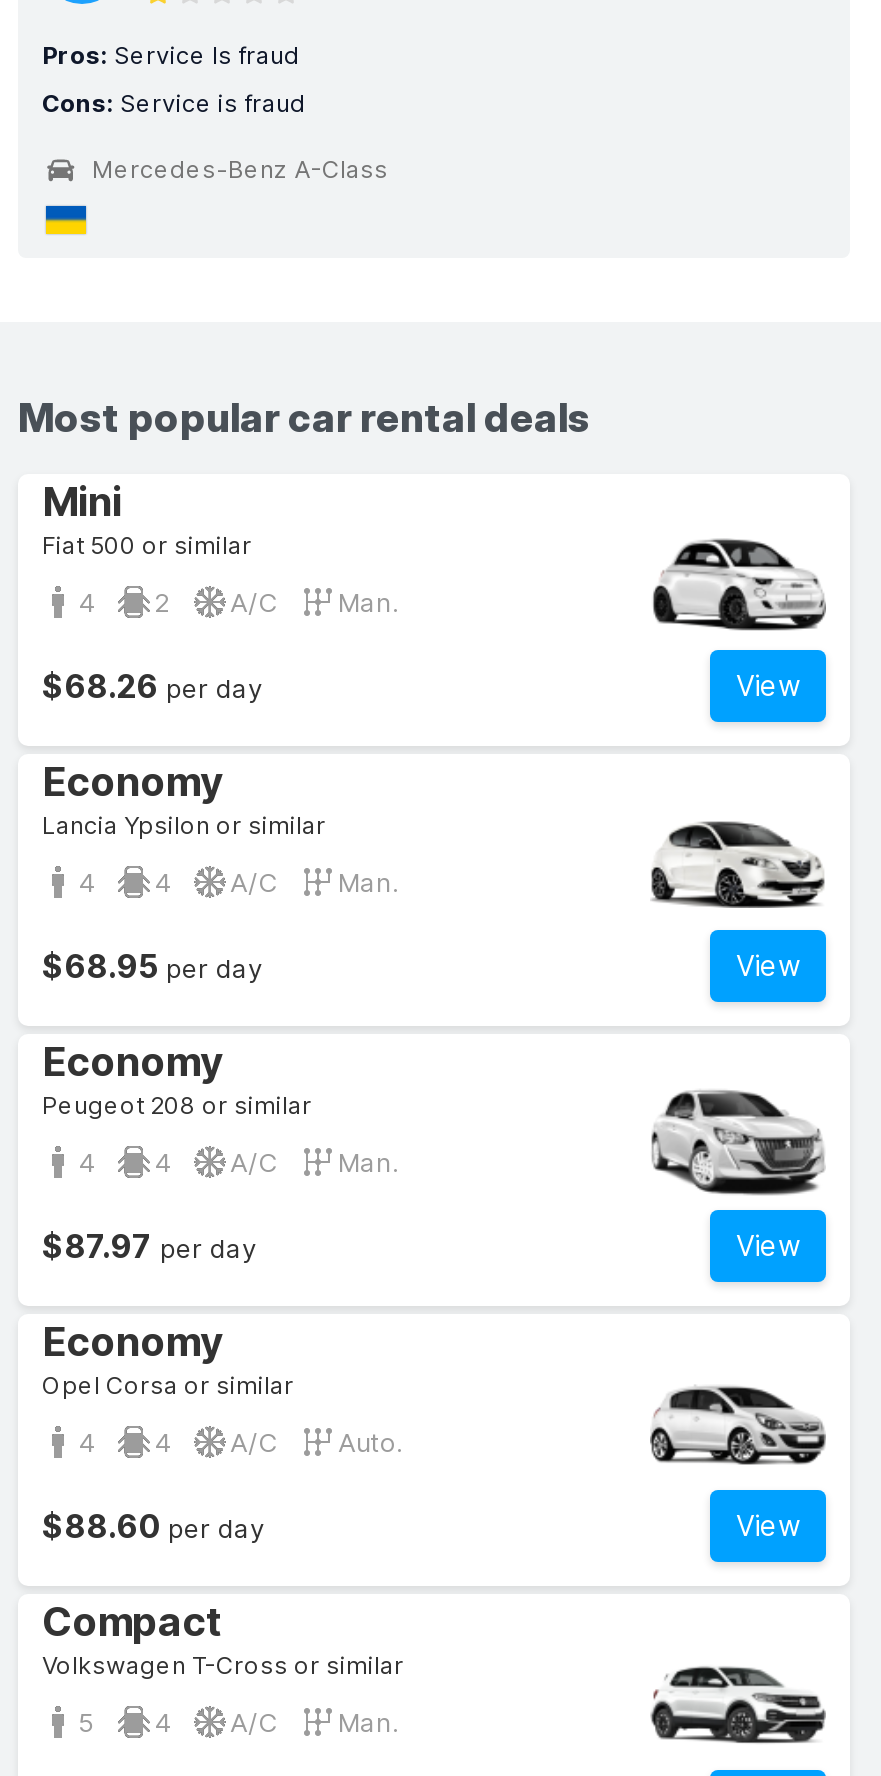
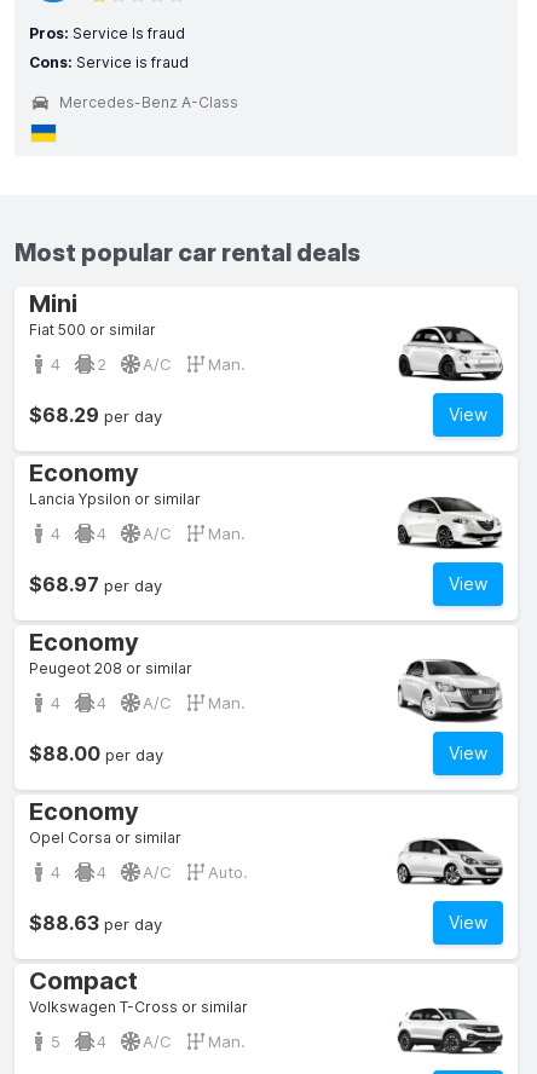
- $68.26 per day
+ $68.29 per day

- $68.95 per day
+ $68.97 per day

- $87.97 per day
+ $88.00 per day

- $88.60 per day
+ $88.63 per day
